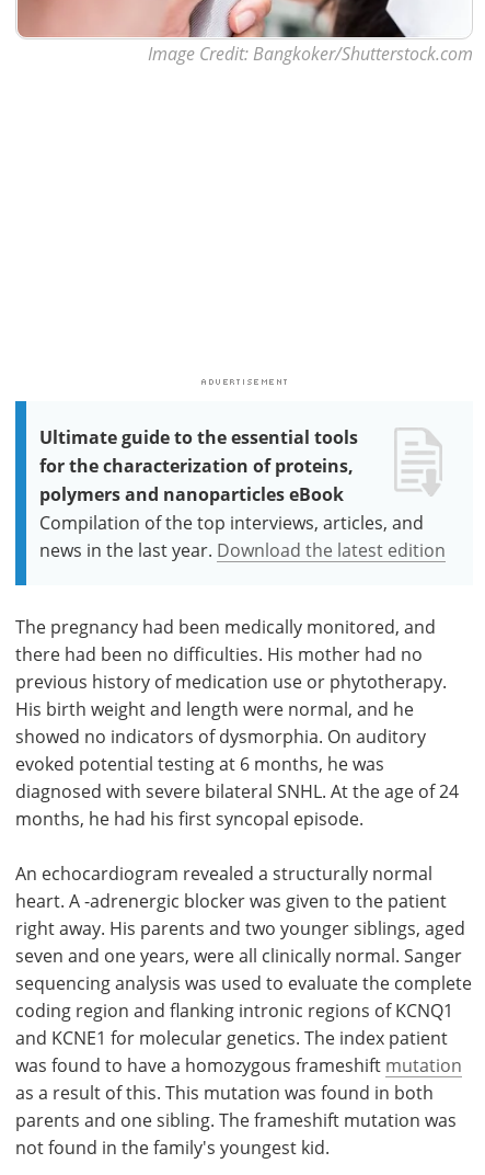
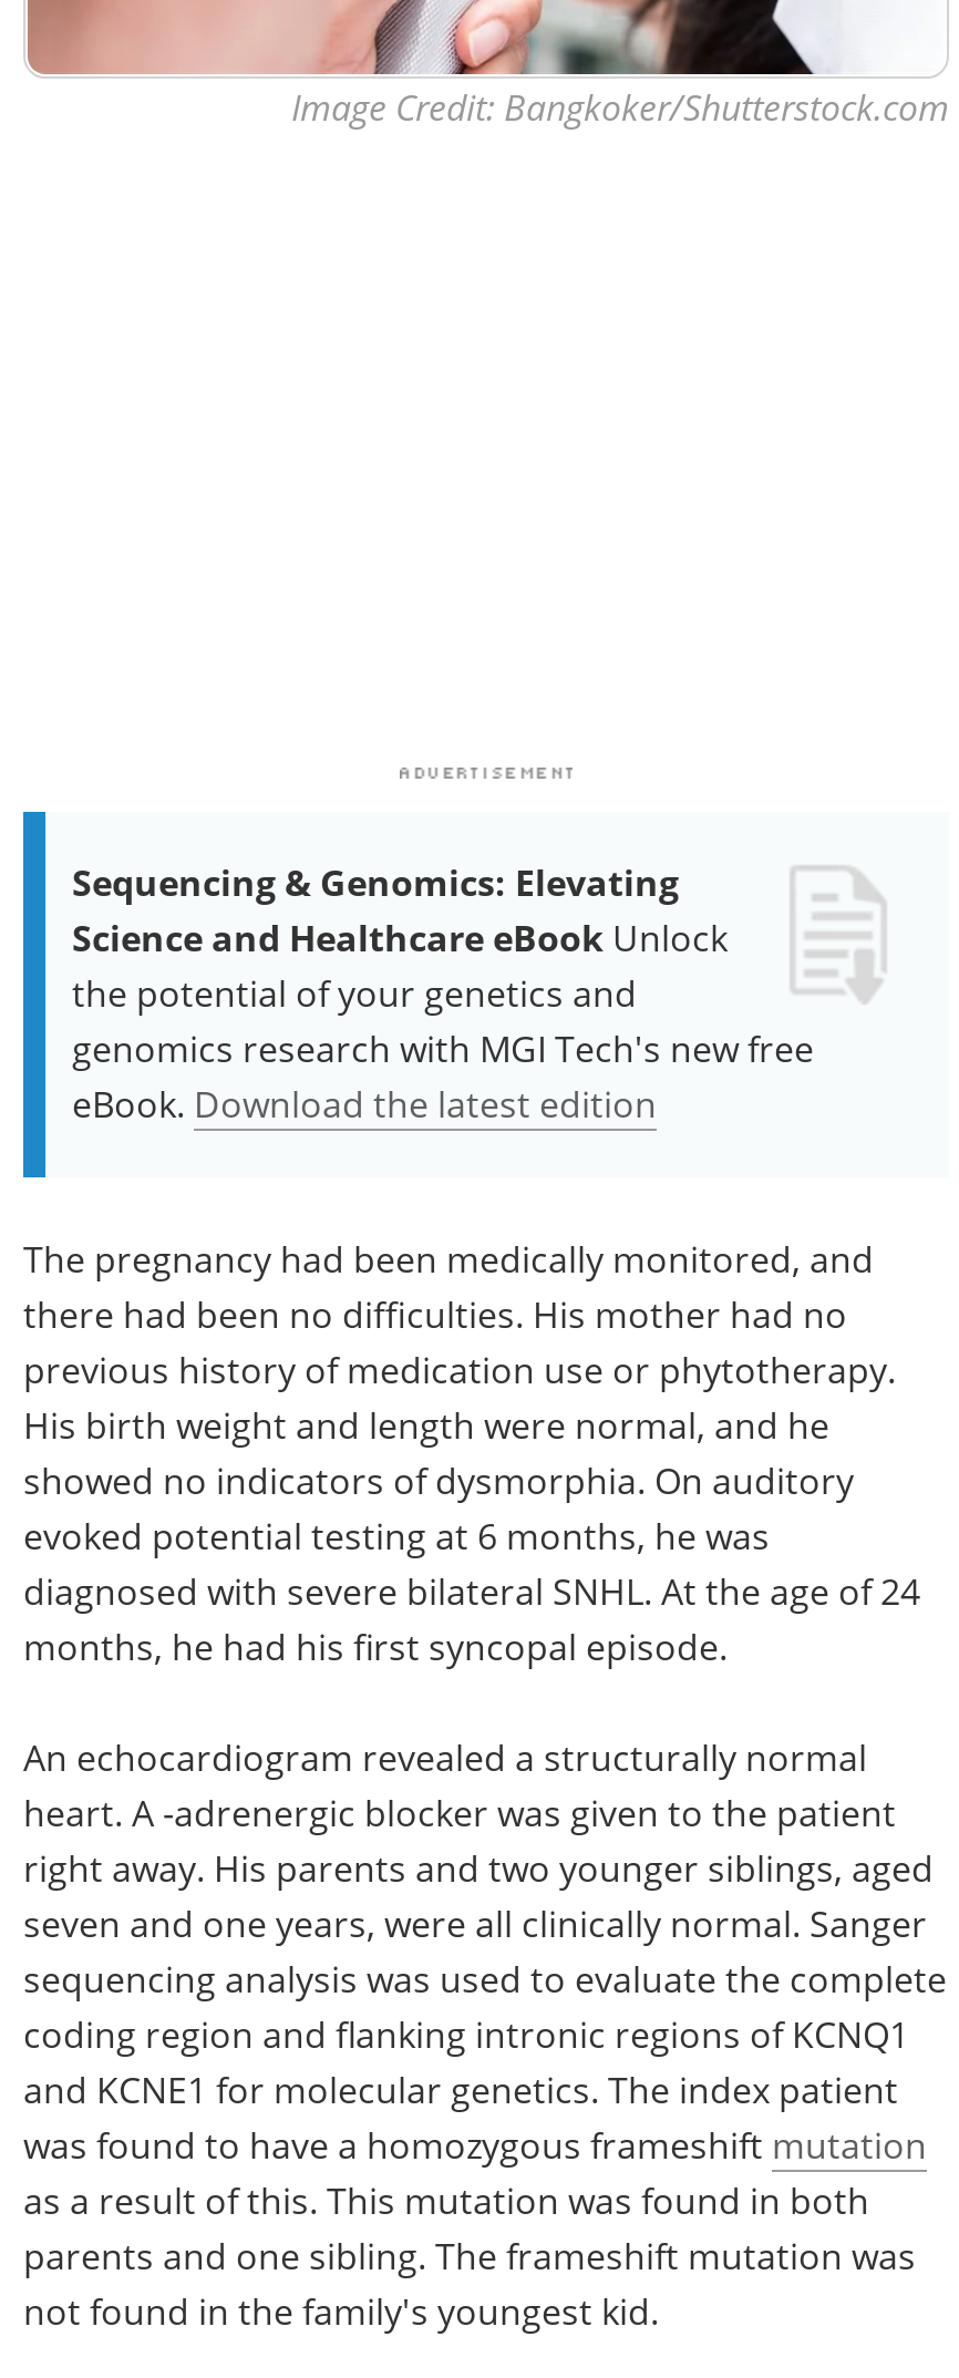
- Ultimate guide to the essential tools
- for the characterization of proteins,
- polymers and nanoparticles eBook
- Compilation of the top interviews, articles, and
- news in the last year. Download the latest edition
+ Sequencing & Genomics: Elevating
+ Science and Healthcare eBook Unlock
+ the potential of your genetics and
+ genomics research with MGI Tech's new free
+ eBook. Download the latest edition
